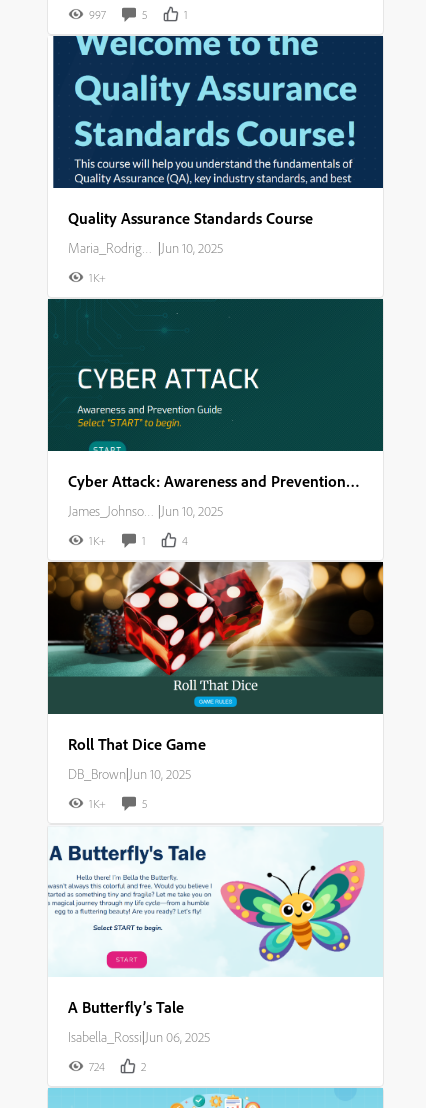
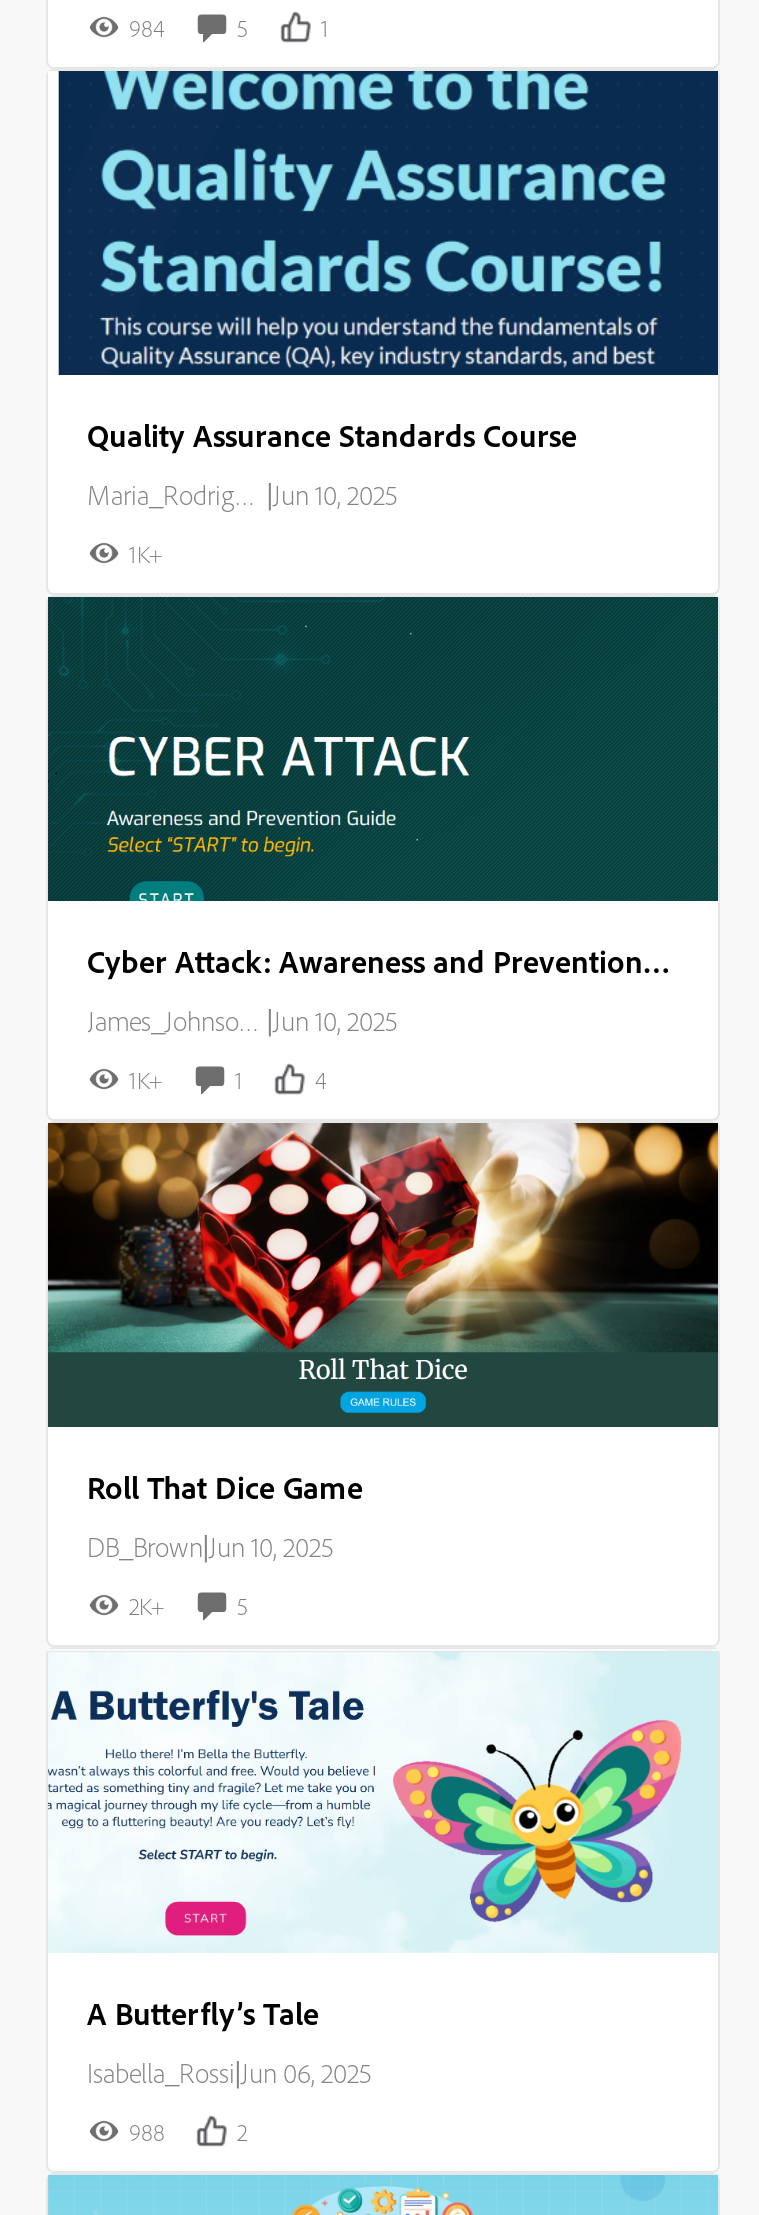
- 997
+ 984

- 1K+
+ 2K+

- 724
+ 988
